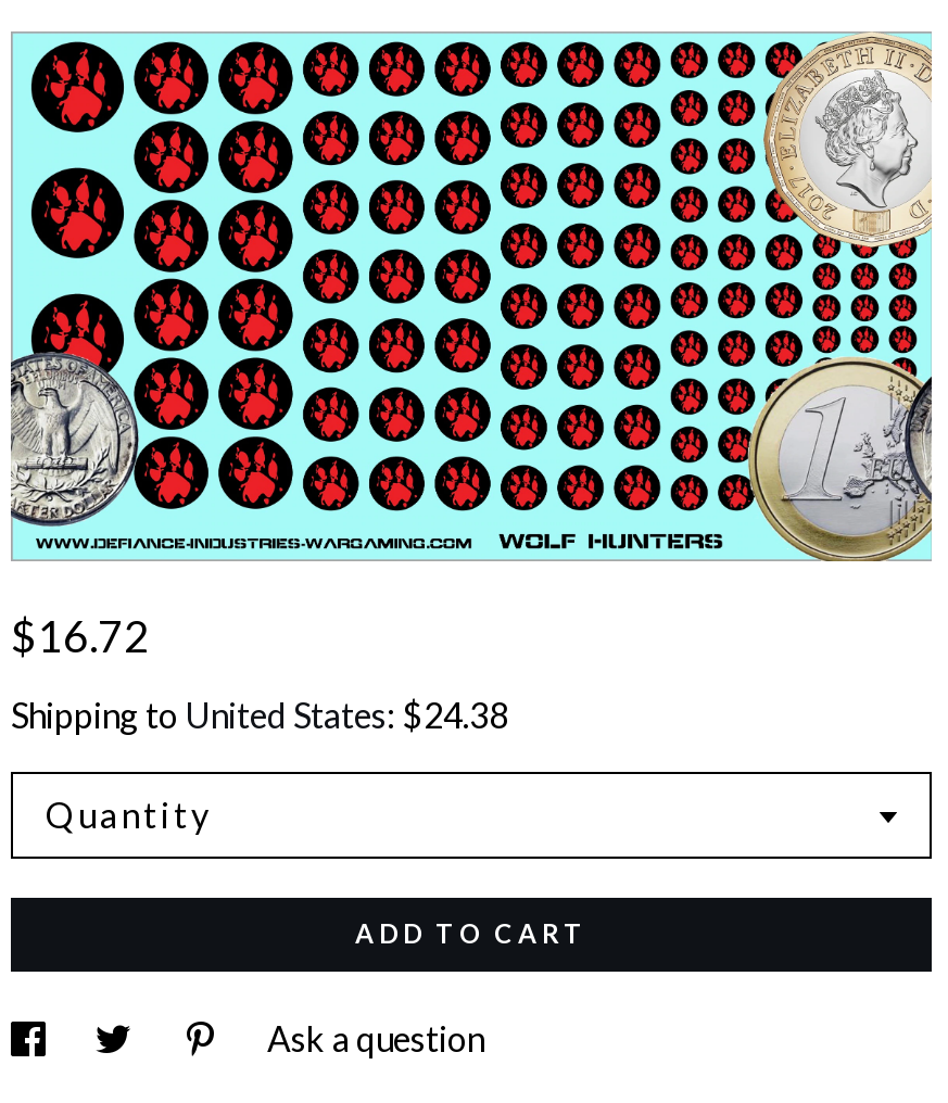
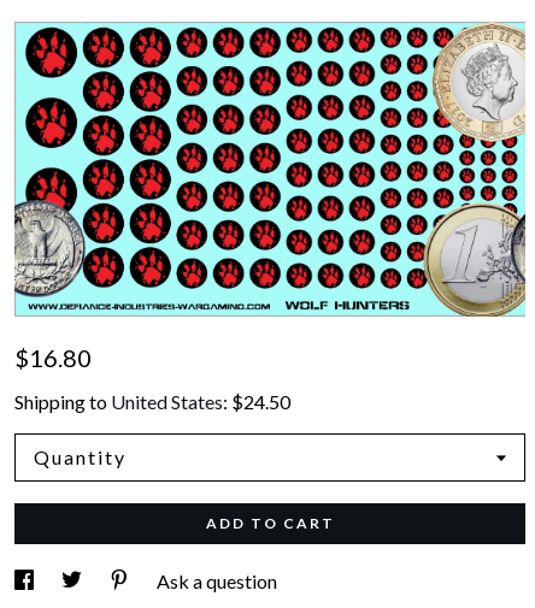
- $16.72
+ $16.80

- Shipping to United States: $24.38
+ Shipping to United States: $24.50
